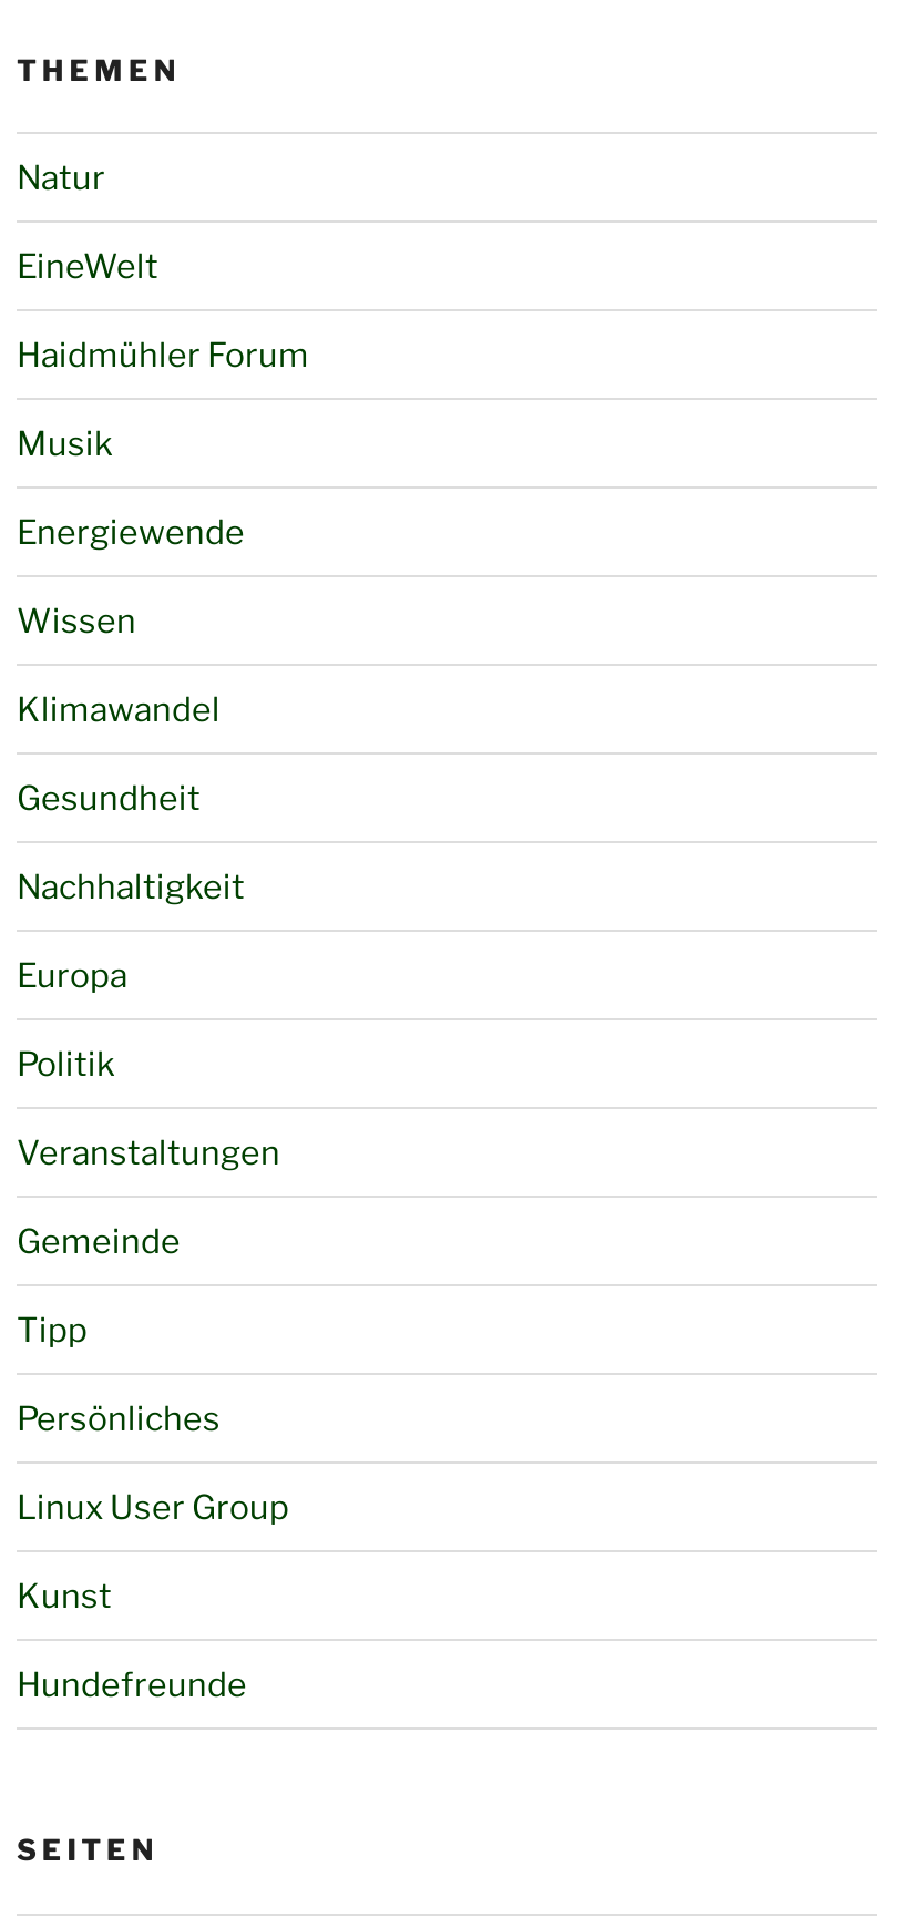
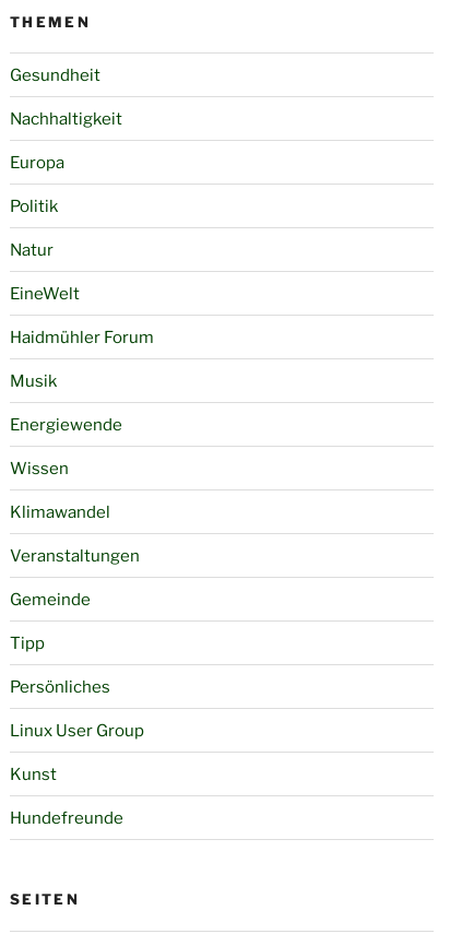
moved down: Natur | EineWelt | Haidmühler Forum | Musik | Energiewende | Wissen | Klimawandel

moved up: Gesundheit | Nachhaltigkeit | Europa | Politik
